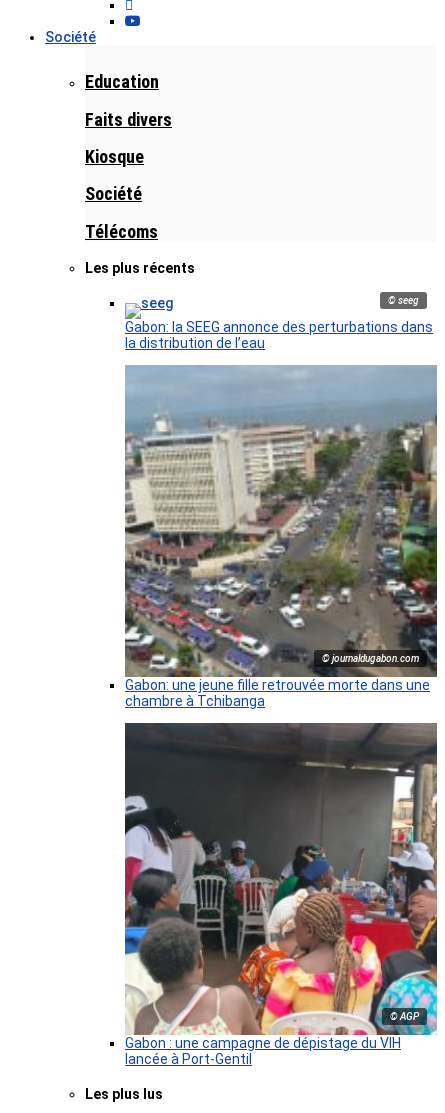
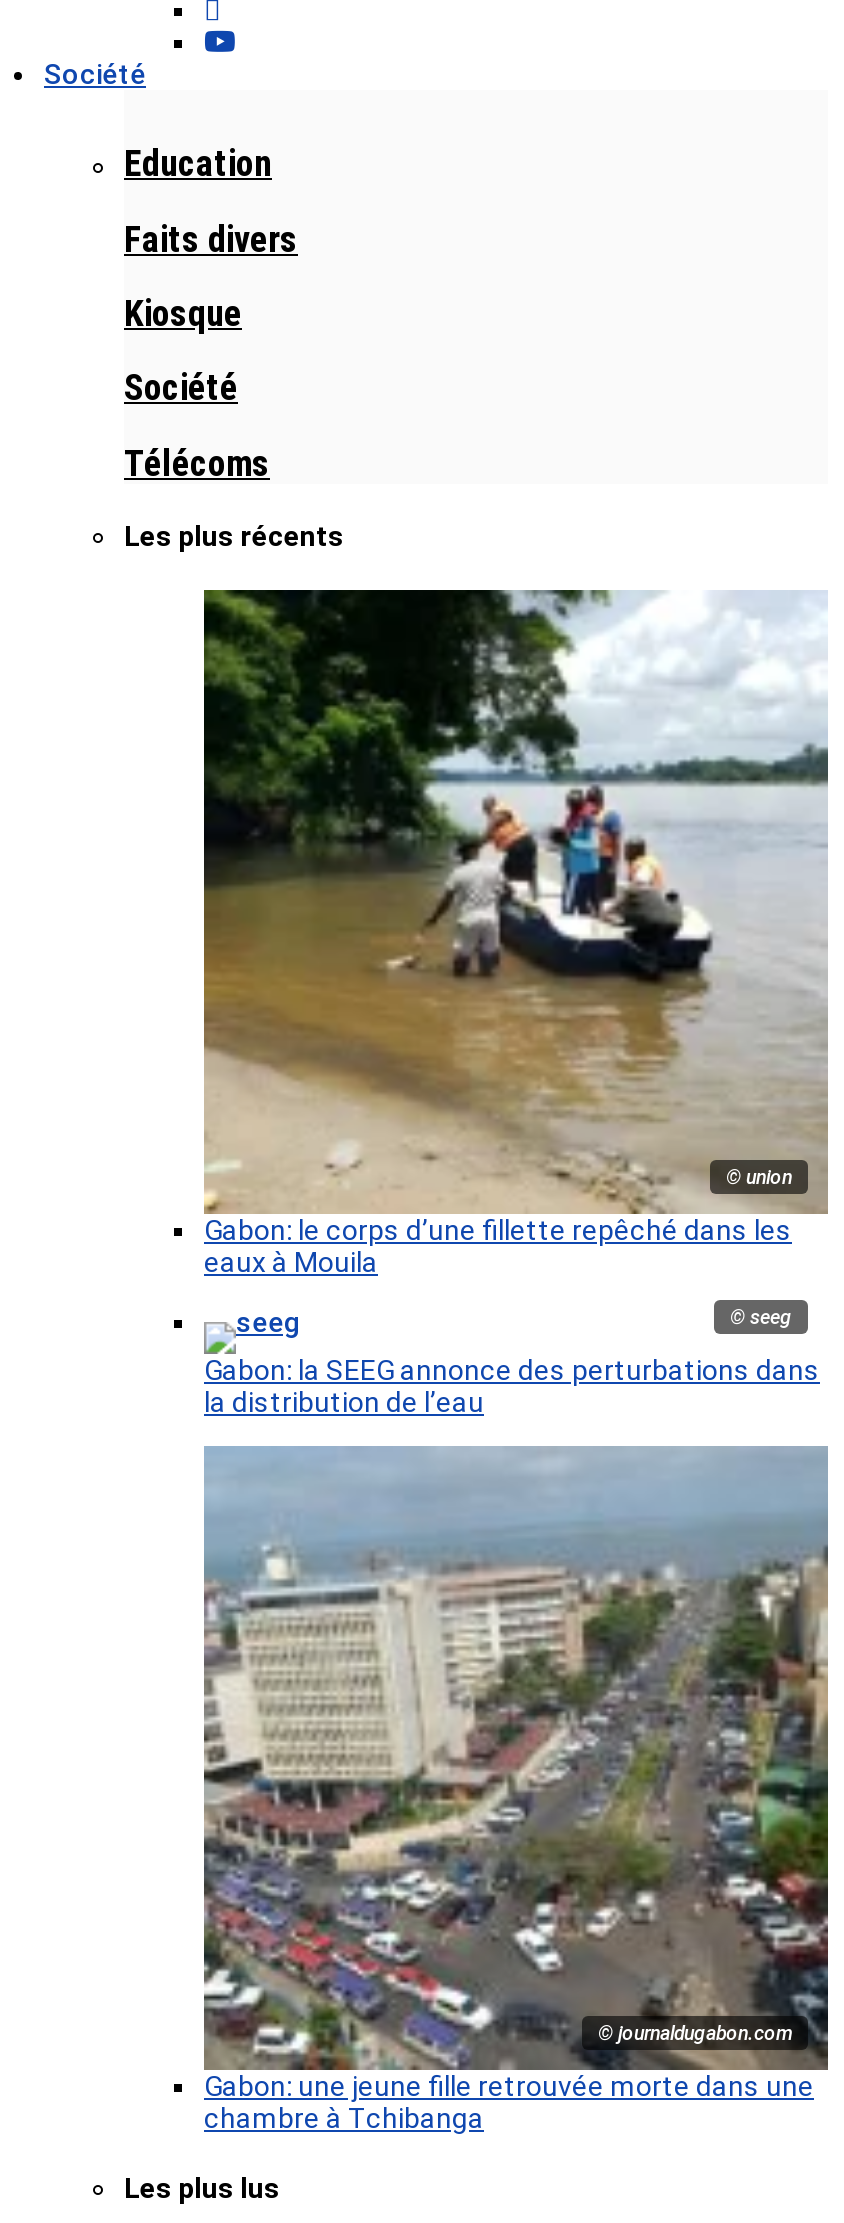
+ [image]
+ © union
+ Gabon: le corps d’une fillette repêché dans les
+ eaux à Mouila

moved down: [image] | © seeg | Gabon: la SEEG annonce des perturbations dans | la distribution de l’eau | © journaldugabon.com | Gabon: une jeune fille retrouvée morte dans une | chambre à Tchibanga

- [image]
- © AGP
- Gabon : une campagne de dépistage du VIH
- lancée à Port-Gentil
